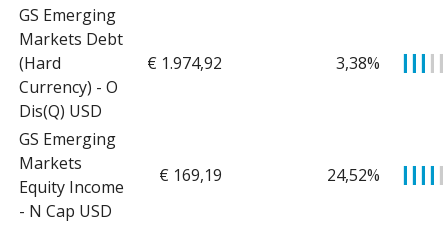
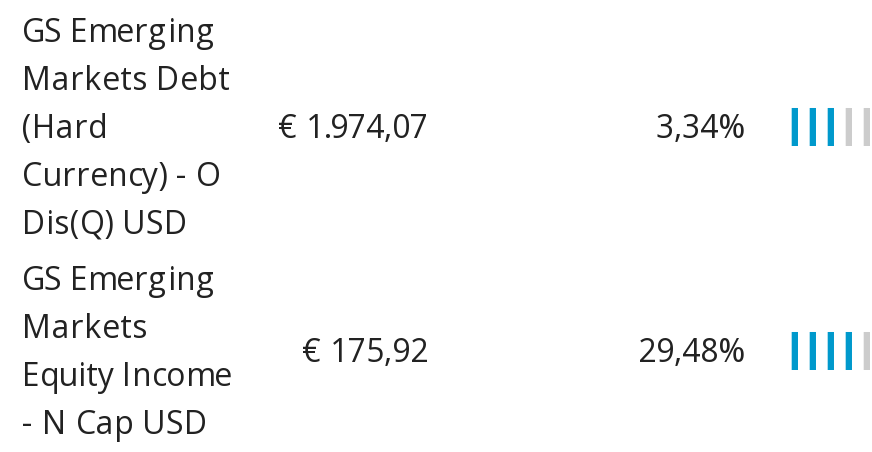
- € 1.974,92
+ € 1.974,07

- 3,38%
+ 3,34%

- € 169,19
+ € 175,92

- 24,52%
+ 29,48%
